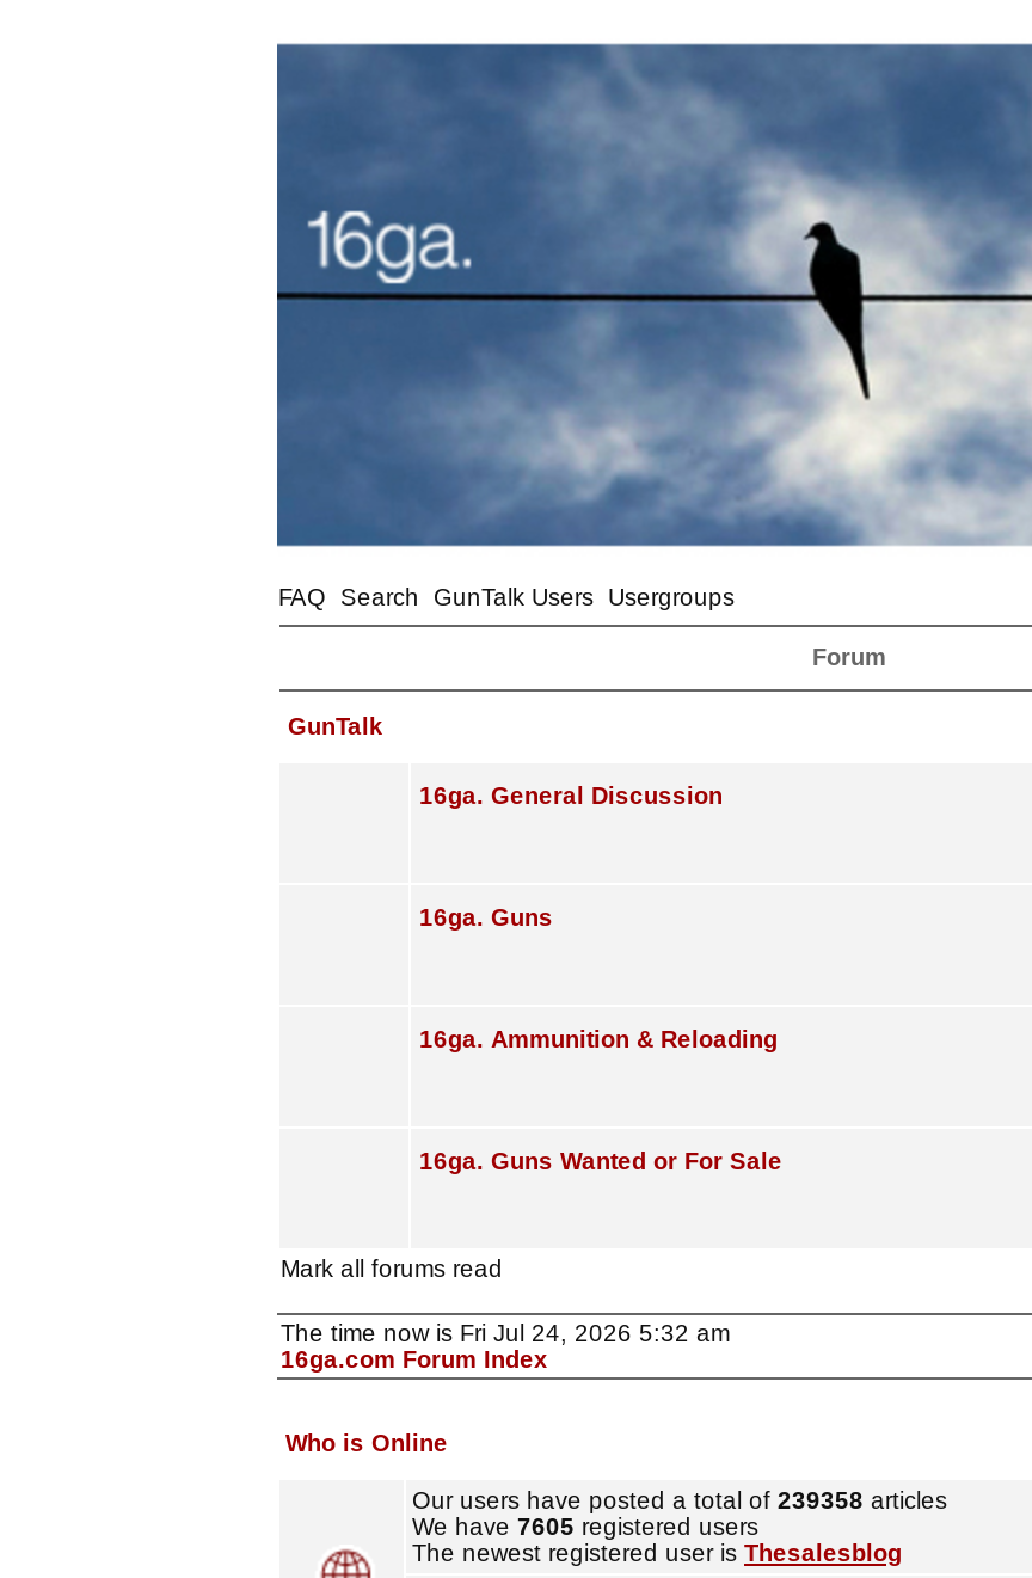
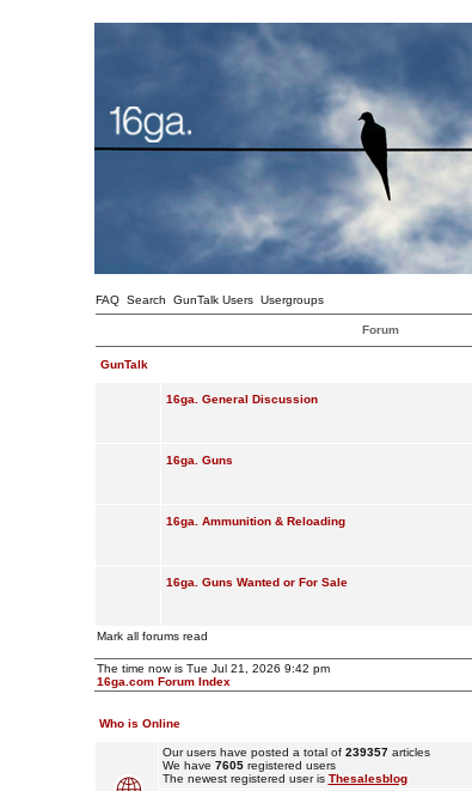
- The time now is Fri Jul 24, 2026 5:32 am
+ The time now is Tue Jul 21, 2026 9:42 pm

- Our users have posted a total of 239358 articles
+ Our users have posted a total of 239357 articles
